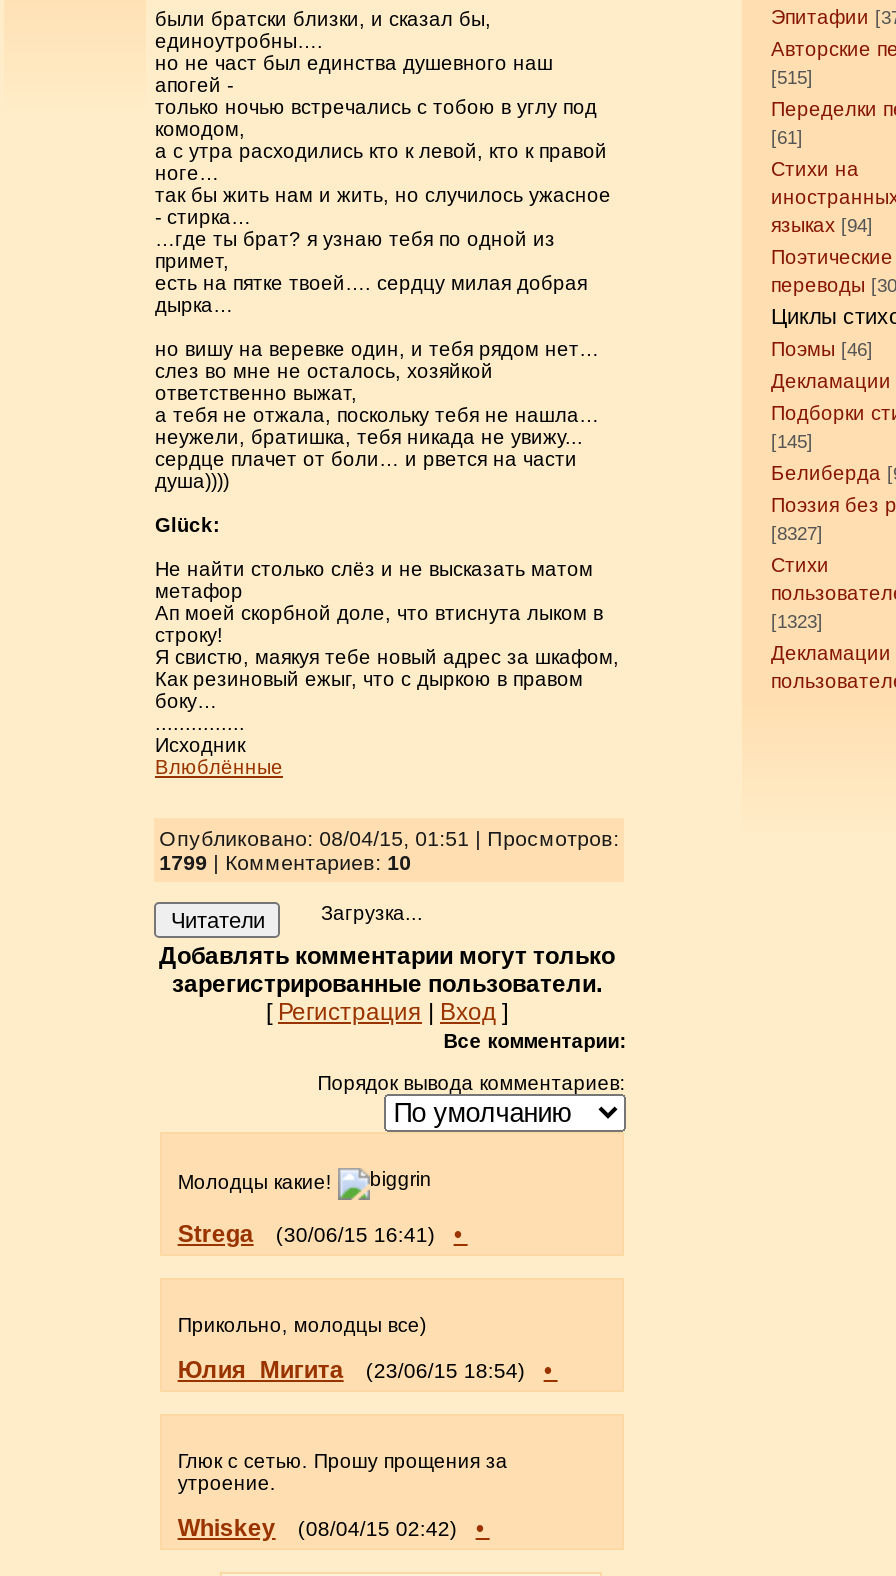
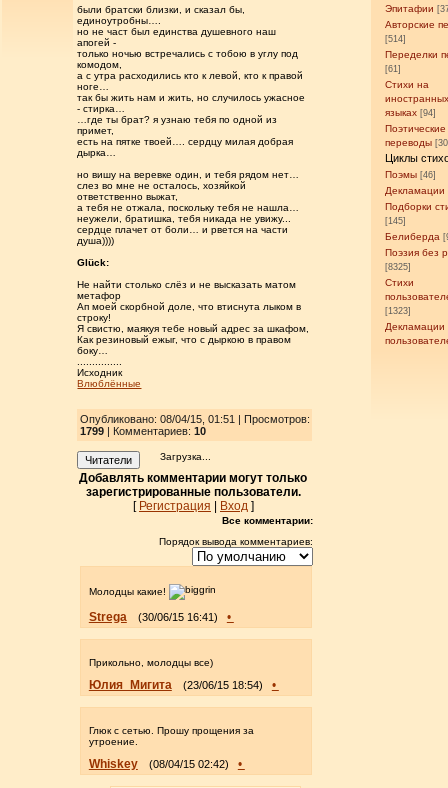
- [515]
+ [514]

- [8327]
+ [8325]
